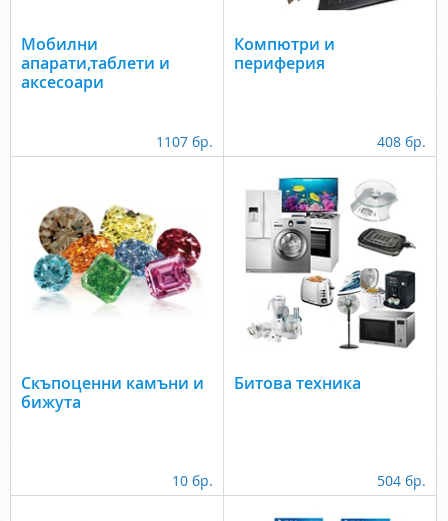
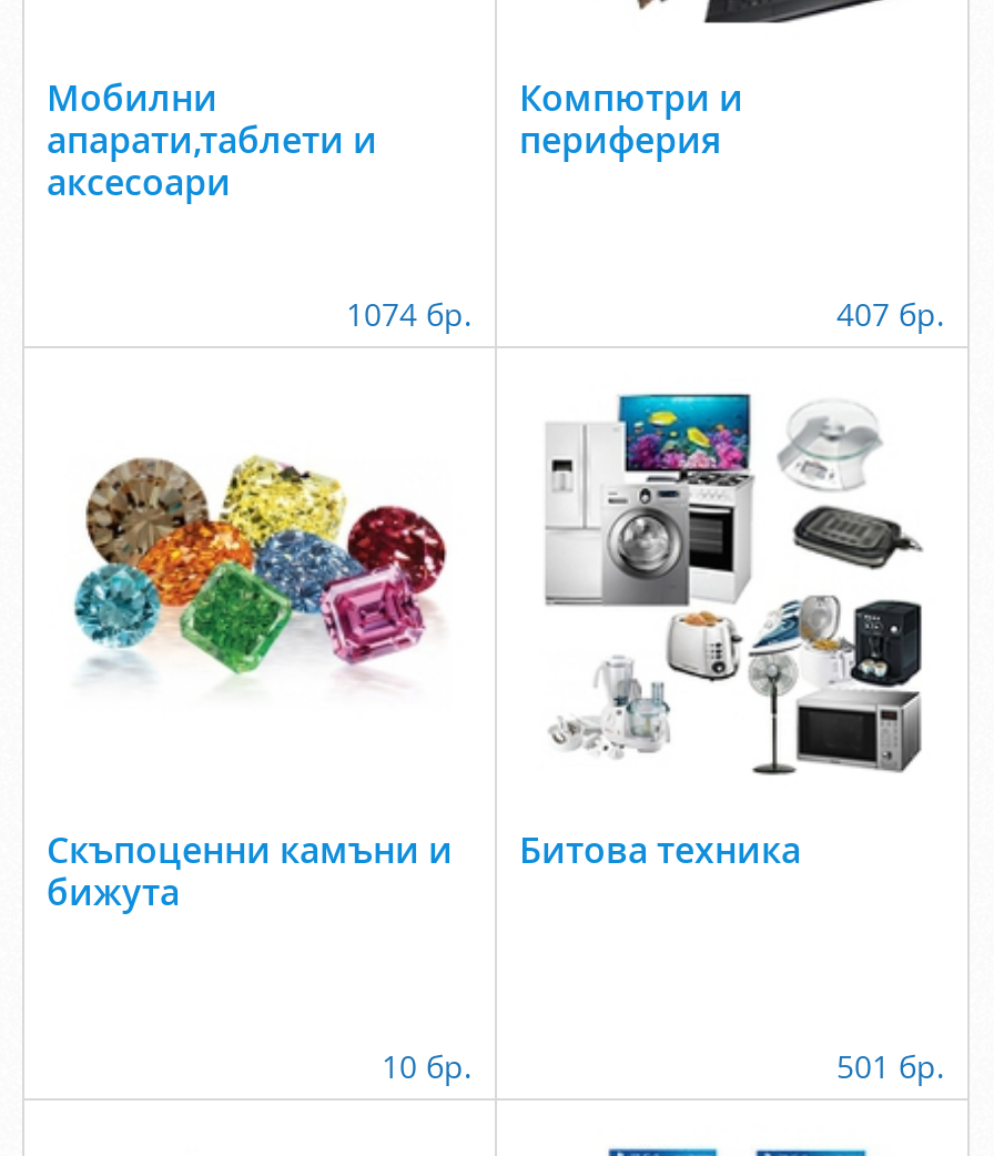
- 1107 бр.
+ 1074 бр.

- 408 бр.
+ 407 бр.

- 504 бр.
+ 501 бр.
